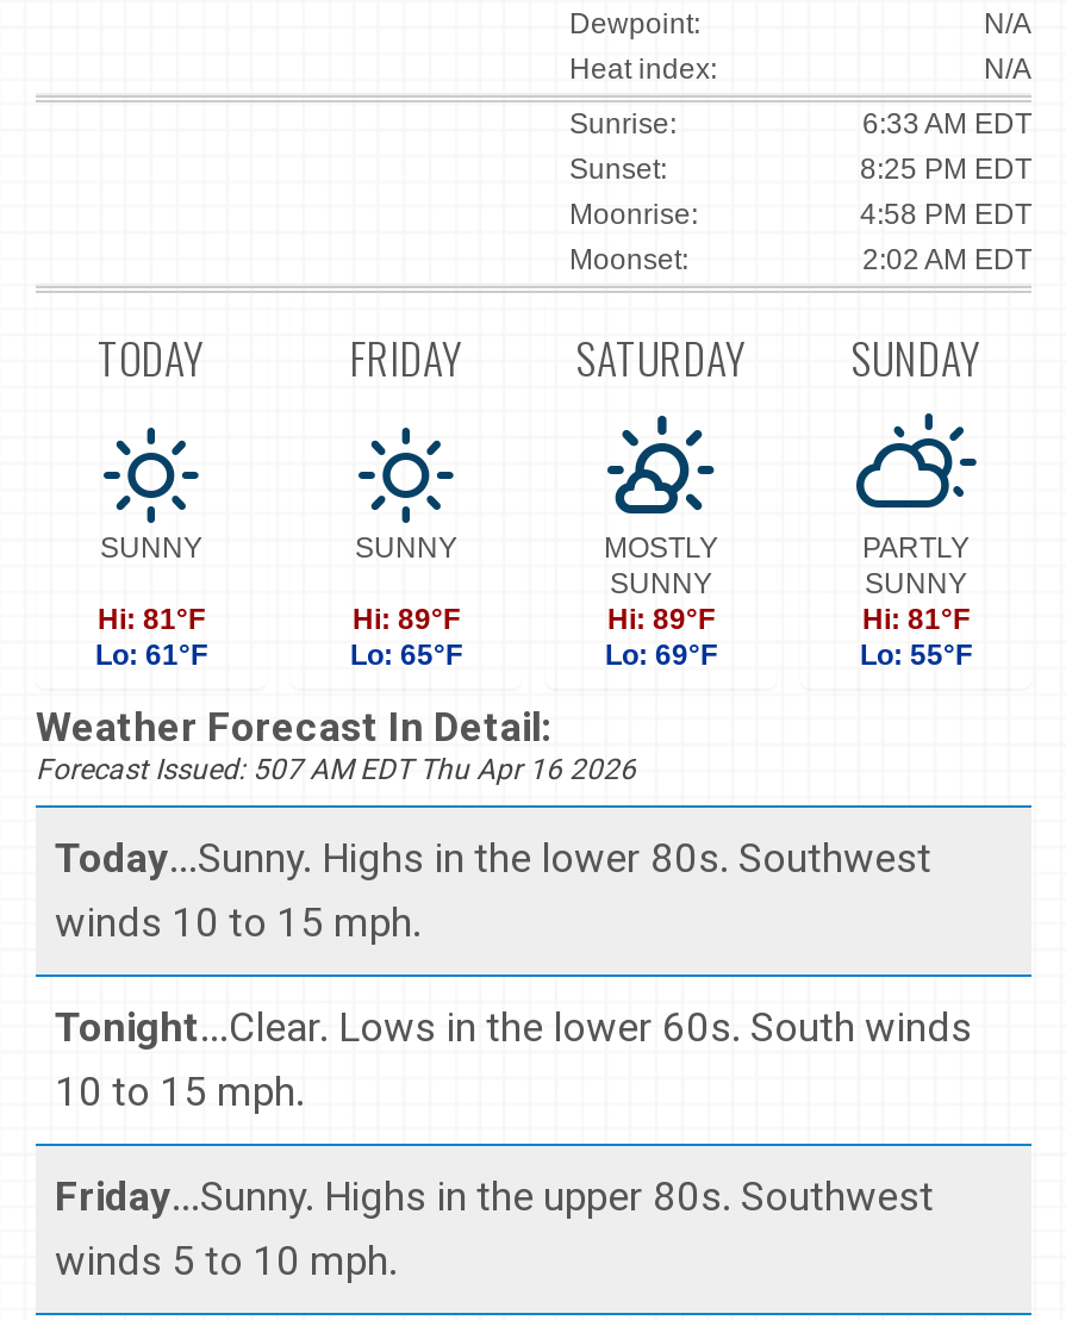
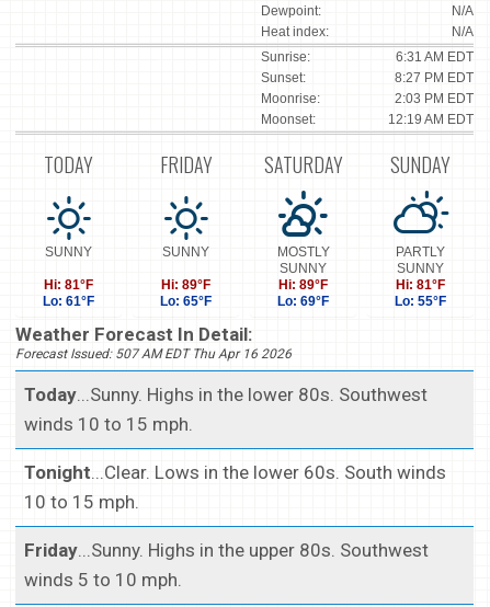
- 6:33 AM EDT
+ 6:31 AM EDT

- 8:25 PM EDT
+ 8:27 PM EDT

- 4:58 PM EDT
+ 2:03 PM EDT

- 2:02 AM EDT
+ 12:19 AM EDT
